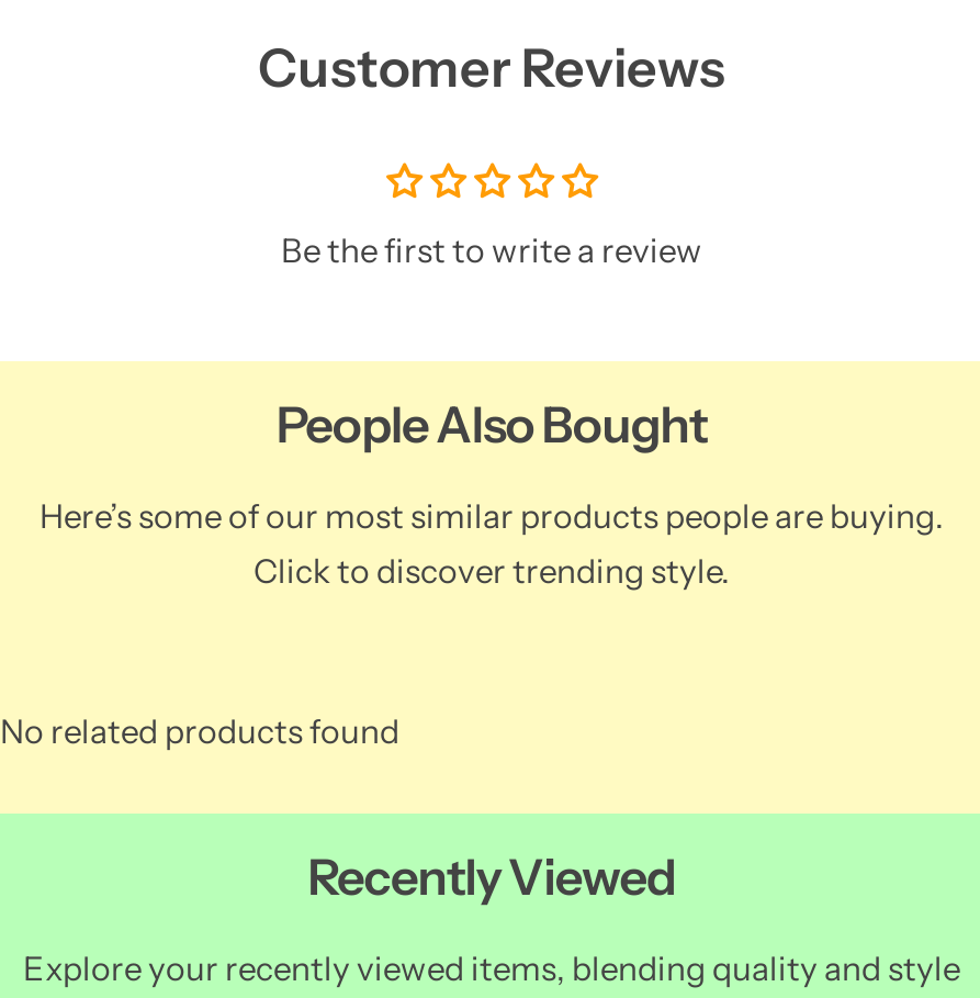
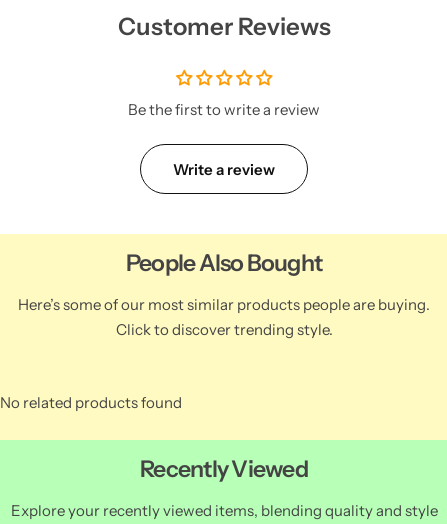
+ Write a review
